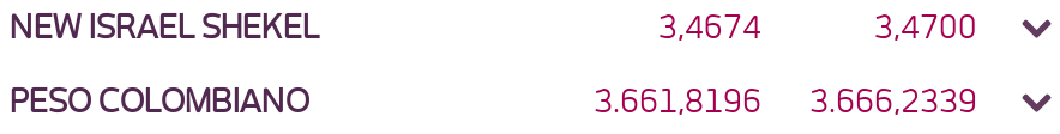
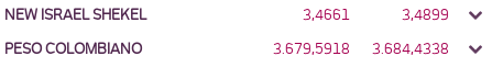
- 3,4674
+ 3,4661

- 3,4700
+ 3,4899

- 3.661,8196
+ 3.679,5918

- 3.666,2339
+ 3.684,4338
